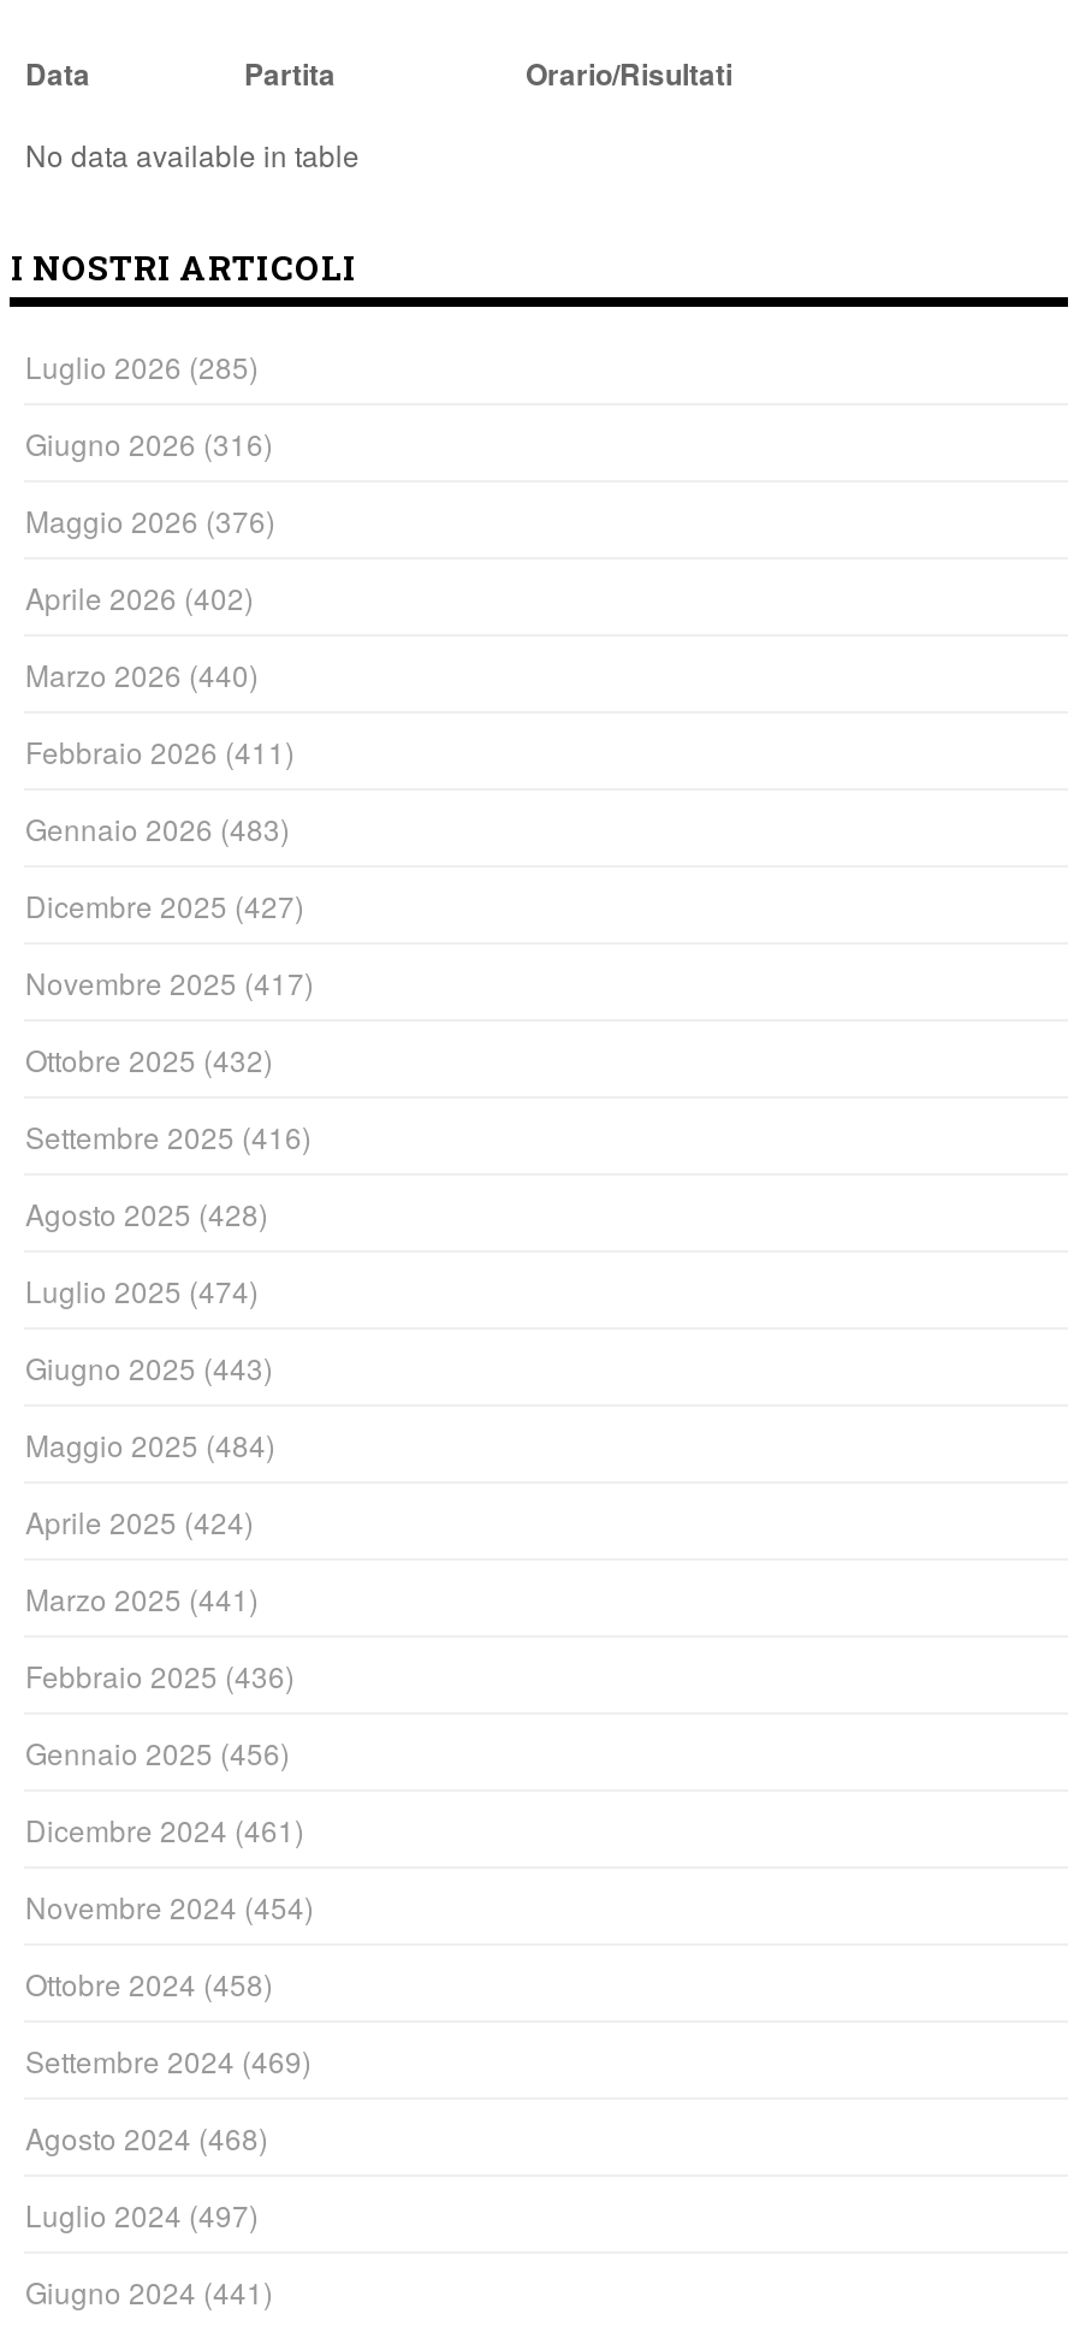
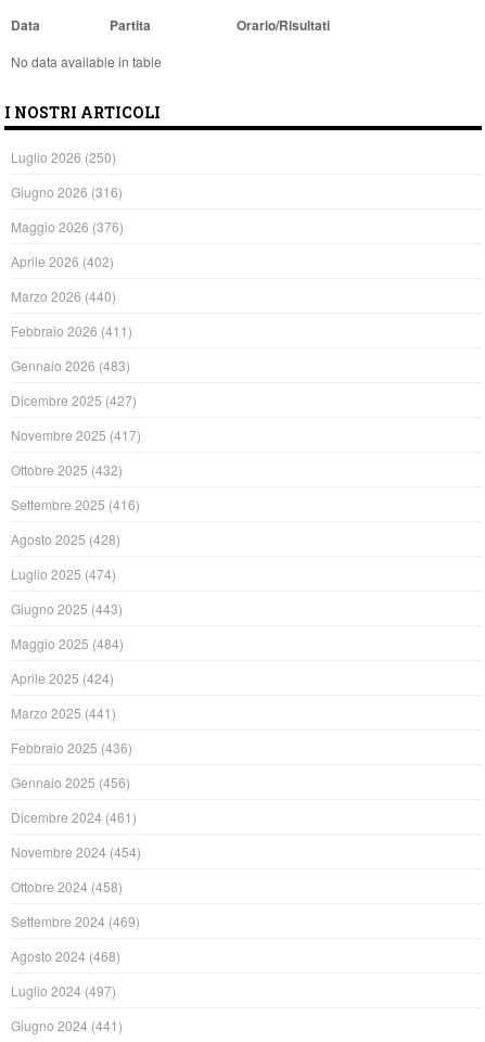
- Luglio 2026 (285)
+ Luglio 2026 (250)
